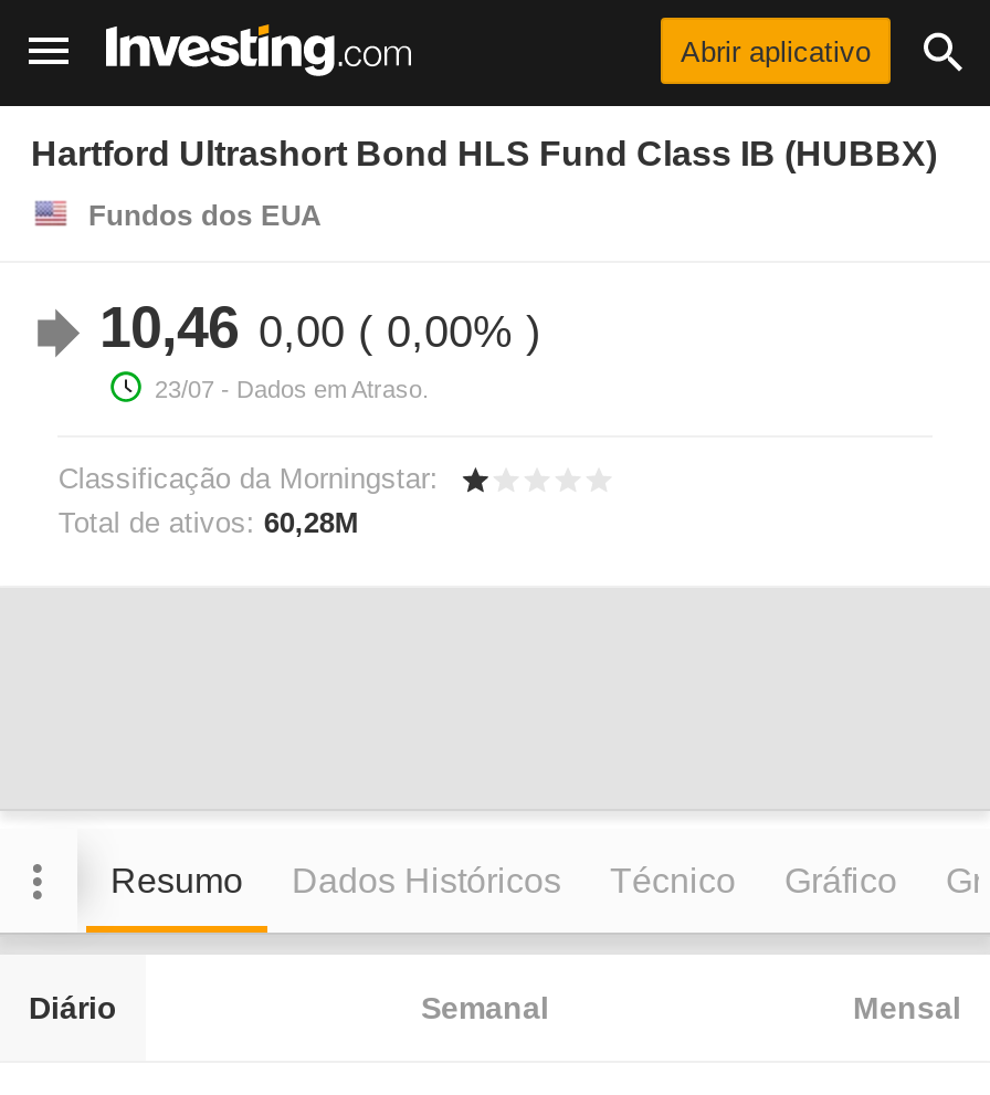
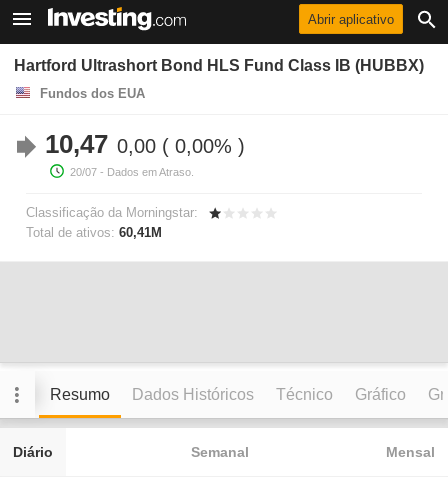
- 10,46 0,00 0,00%
+ 10,47 0,00 0,00%

- 23/07 - Dados em Atraso.
+ 20/07 - Dados em Atraso.

- Total de ativos: 60,28M
+ Total de ativos: 60,41M
